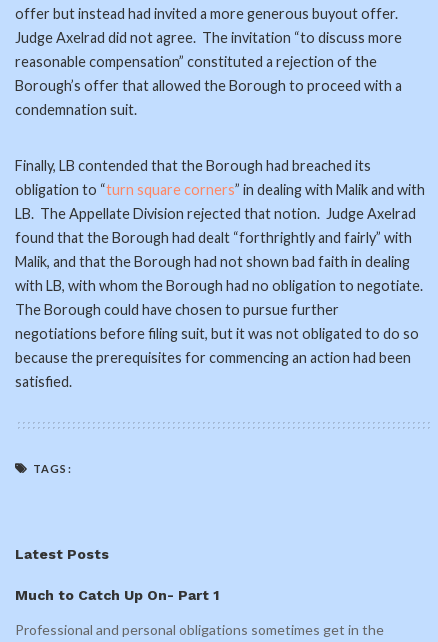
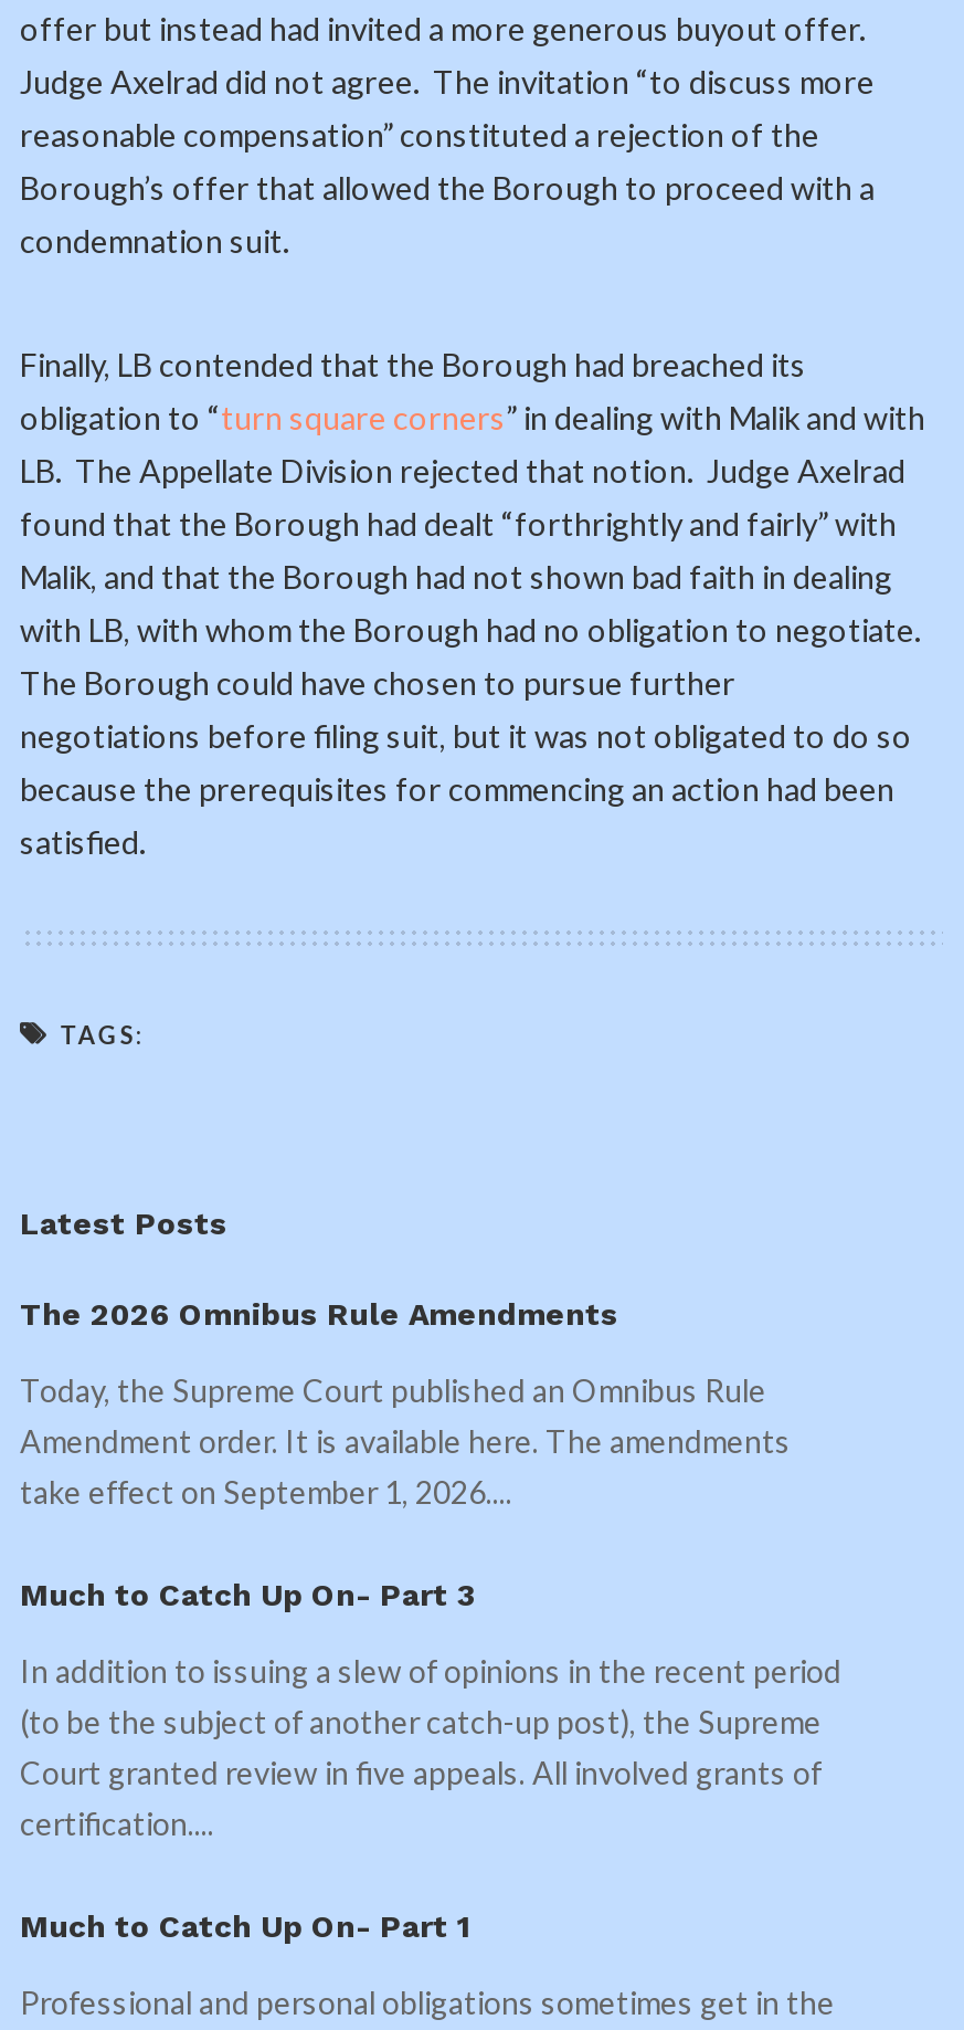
+ The 2026 Omnibus Rule Amendments
+ Today, the Supreme Court published an Omnibus Rule
+ Amendment order. It is available here. The amendments
+ take effect on September 1, 2026....
+ Much to Catch Up On- Part 3
+ In addition to issuing a slew of opinions in the recent period
+ (to be the subject of another catch-up post), the Supreme
+ Court granted review in five appeals. All involved grants of
+ certification....
